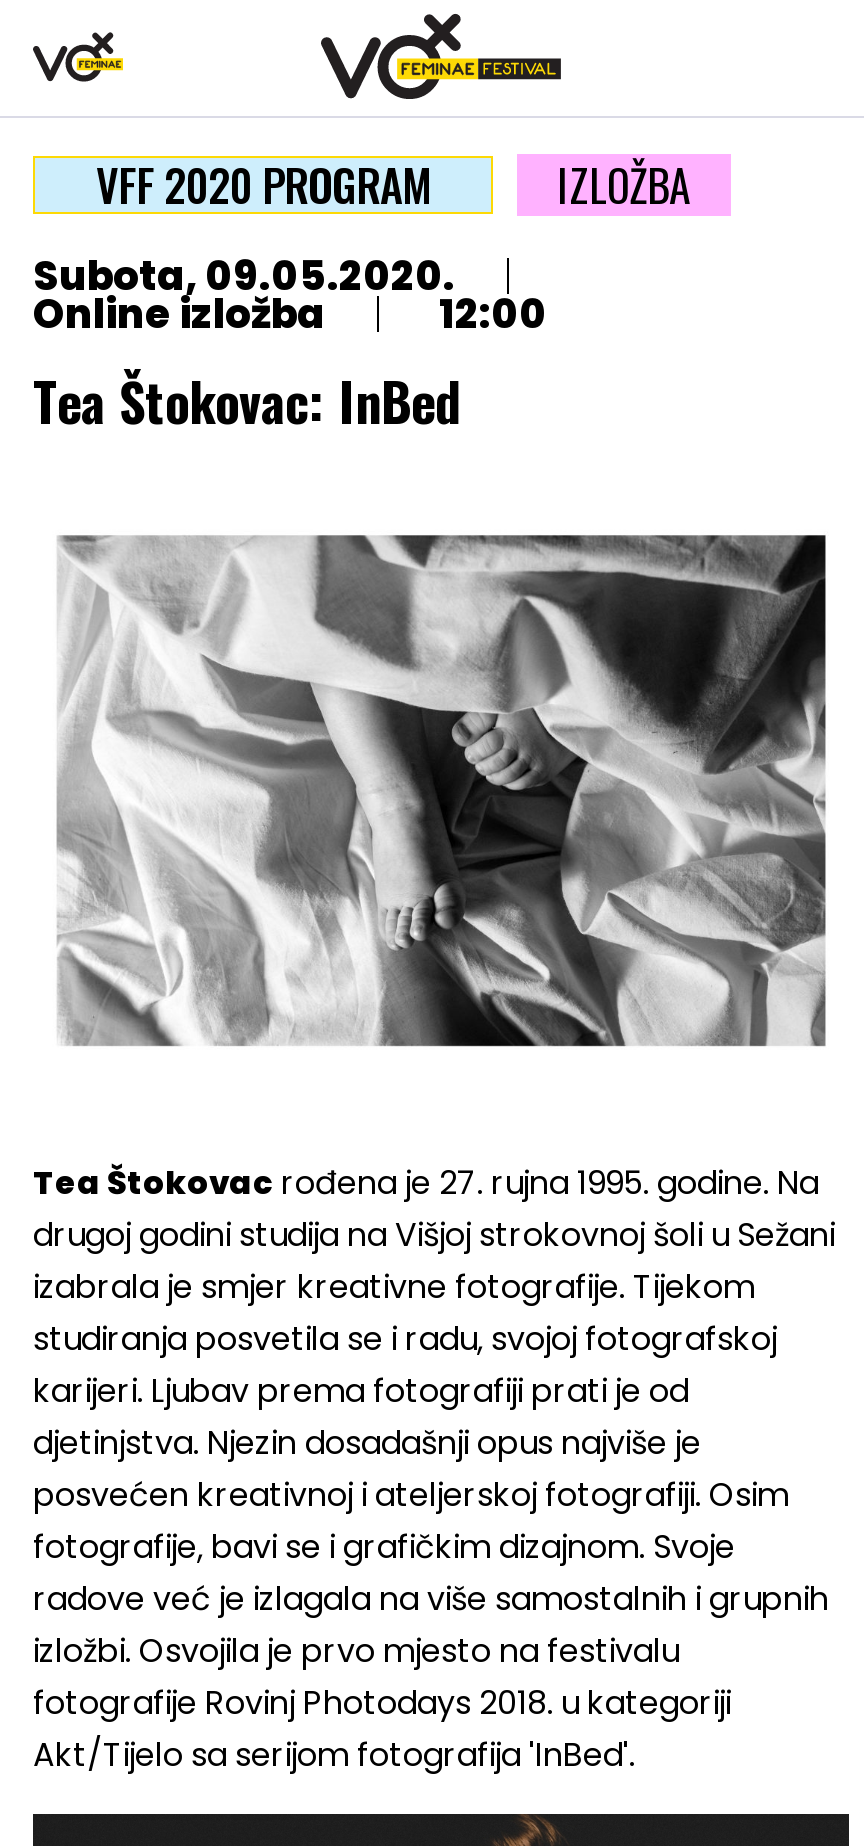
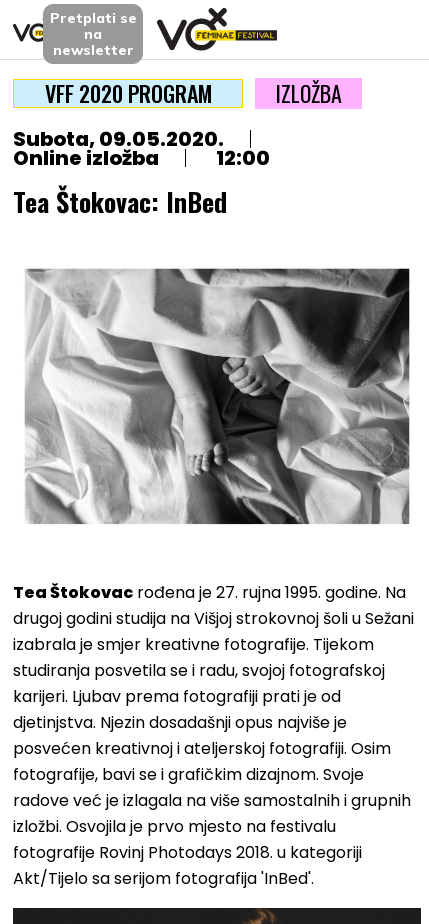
+ Pretplati se
+ na
+ newsletter
